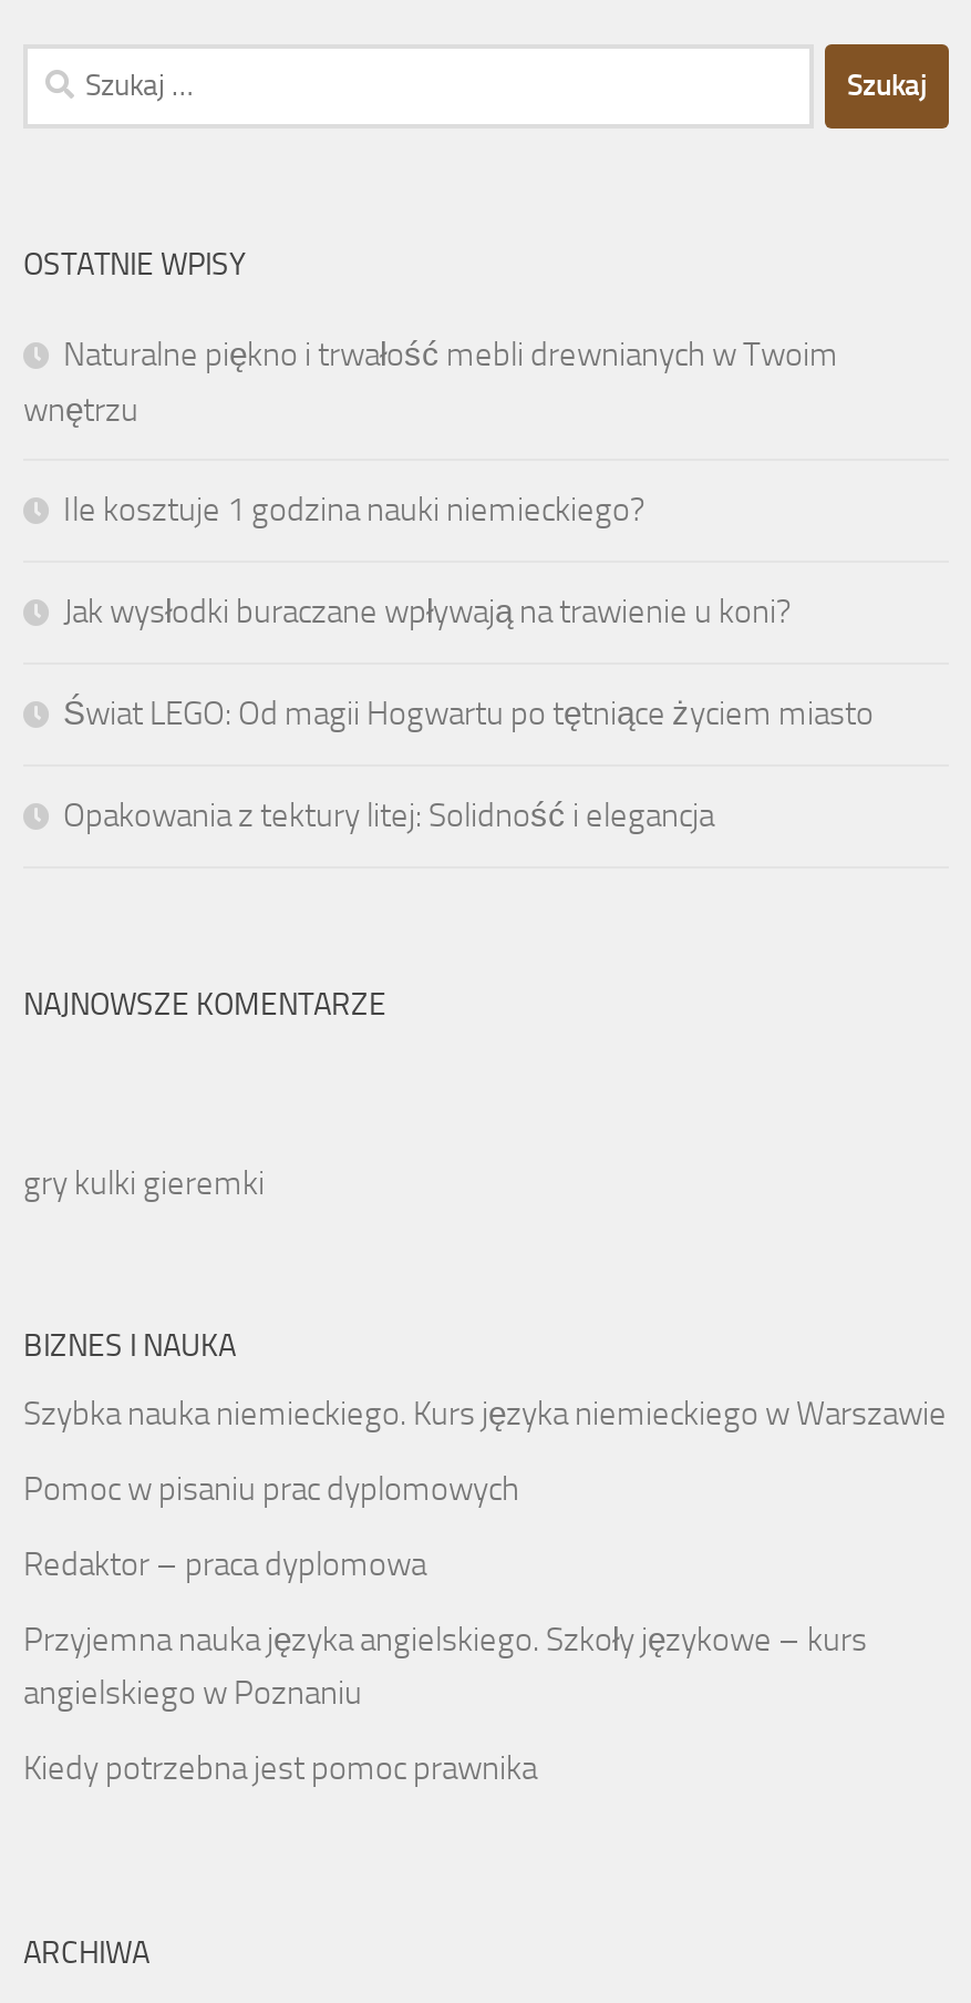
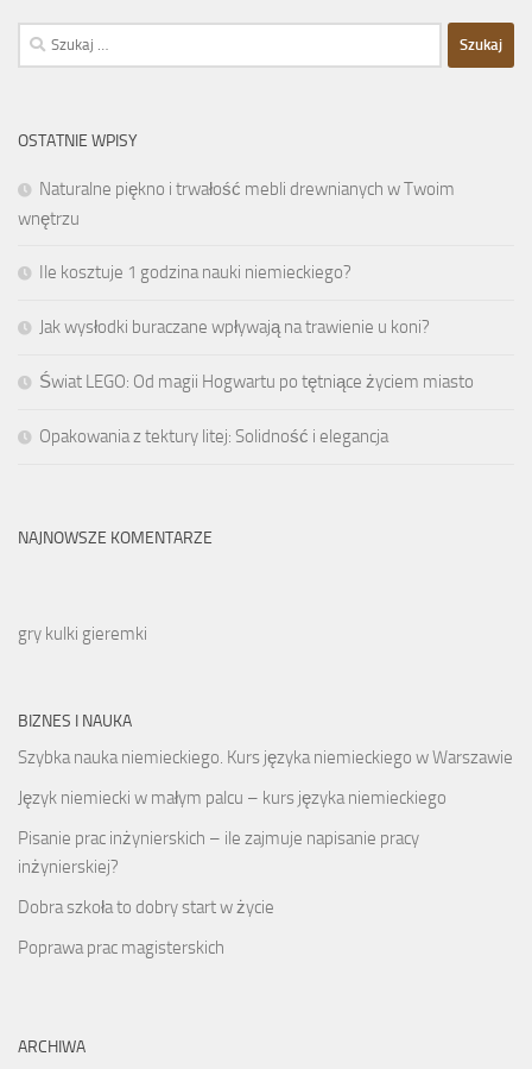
- Pomoc w pisaniu prac dyplomowych
+ Język niemiecki w małym palcu – kurs języka niemieckiego

- Redaktor – praca dyplomowa
+ Pisanie prac inżynierskich – ile zajmuje napisanie pracy
+ inżynierskiej?

- Przyjemna nauka języka angielskiego. Szkoły językowe – kurs
- angielskiego w Poznaniu
+ Dobra szkoła to dobry start w życie

- Kiedy potrzebna jest pomoc prawnika
+ Poprawa prac magisterskich
